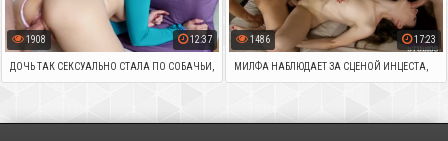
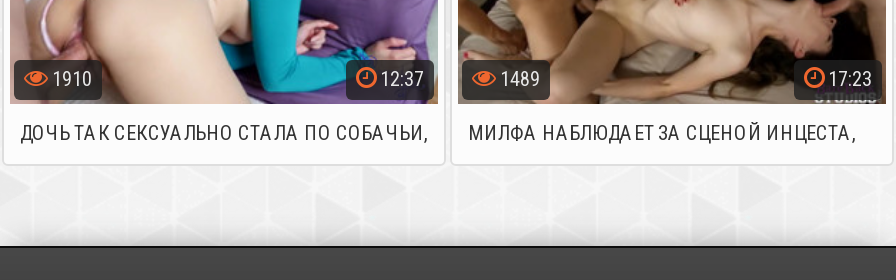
- 1908
+ 1910

- 1486
+ 1489
